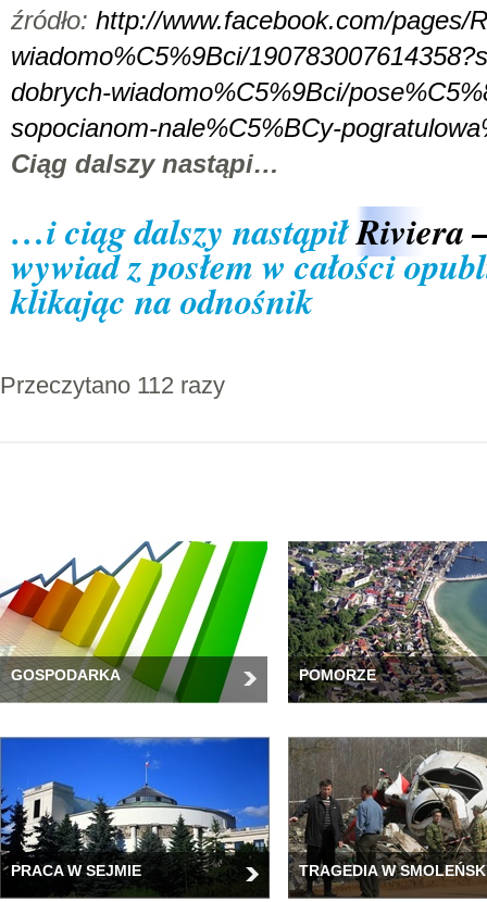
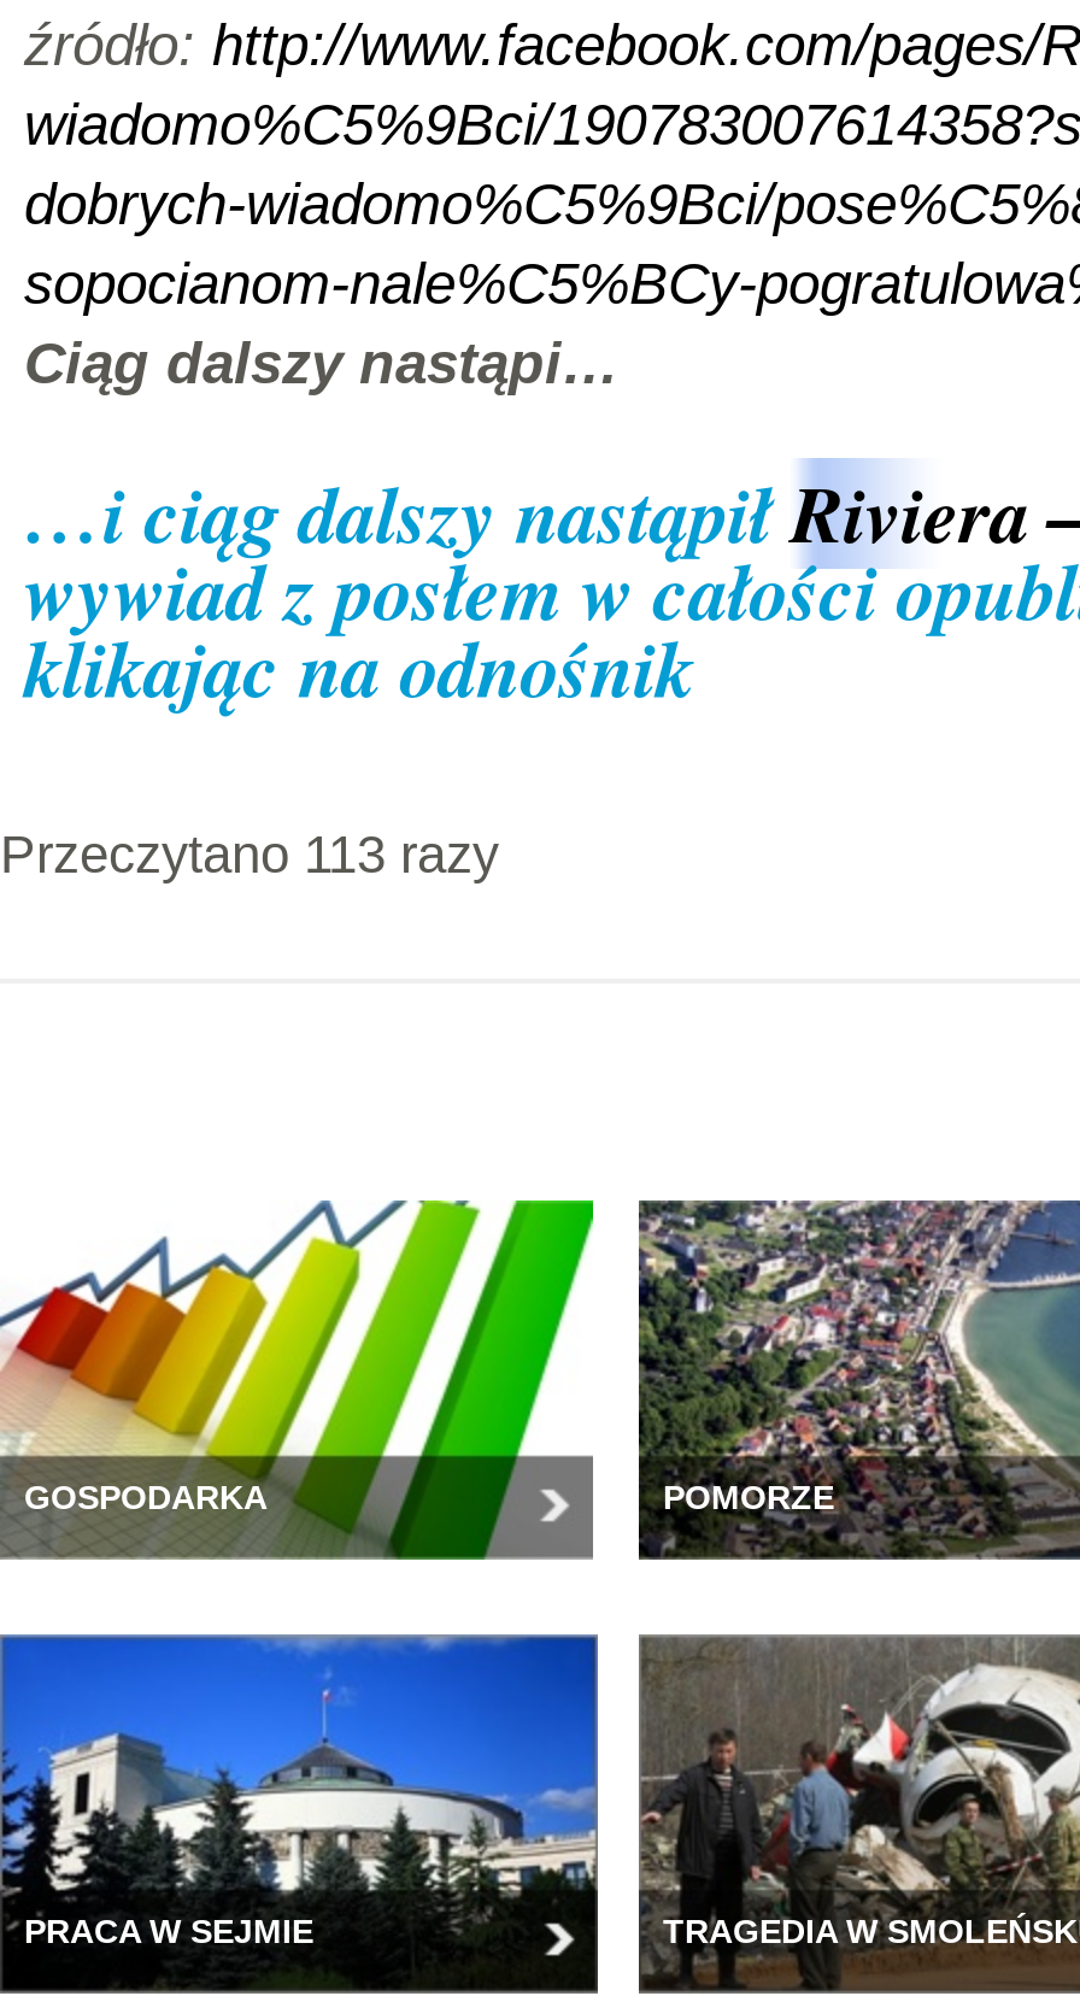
- Przeczytano 112 razy
+ Przeczytano 113 razy
